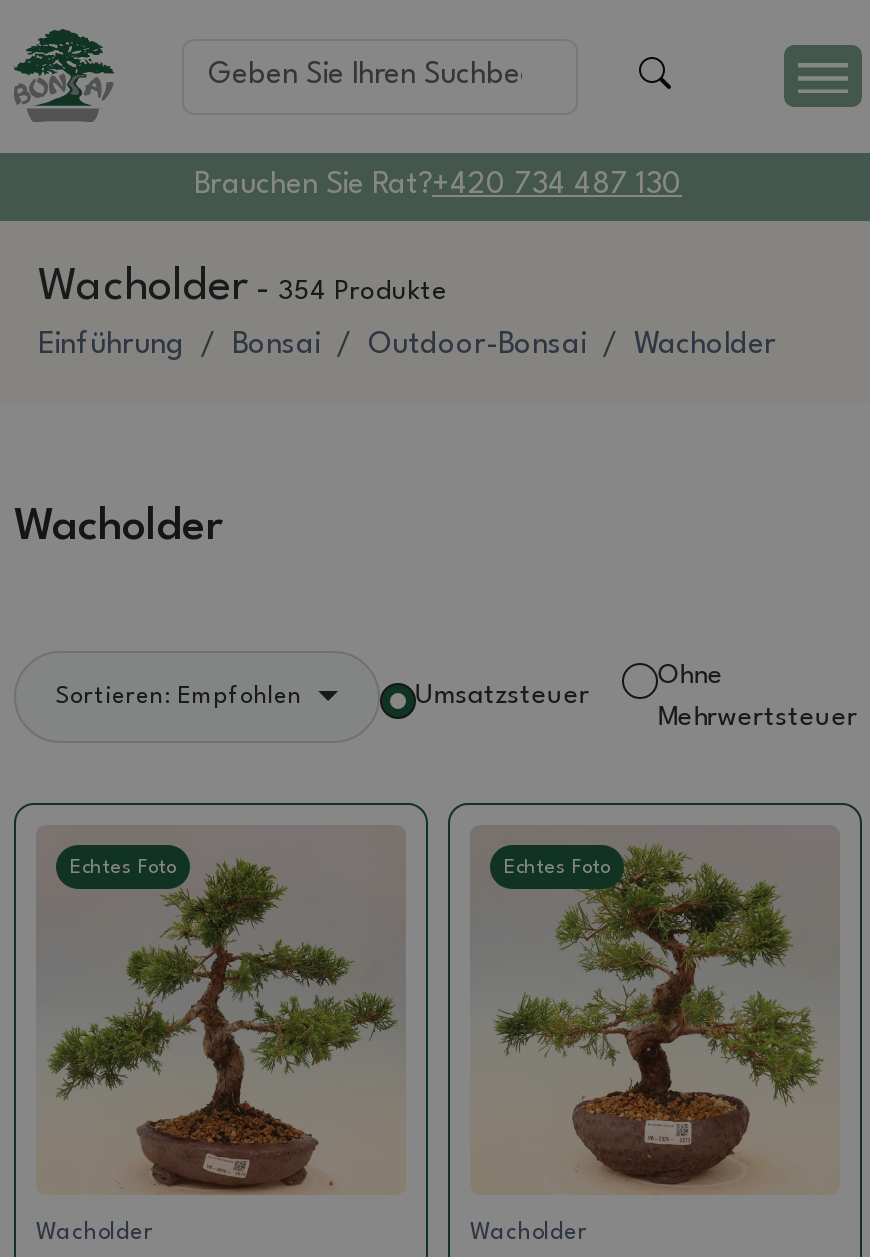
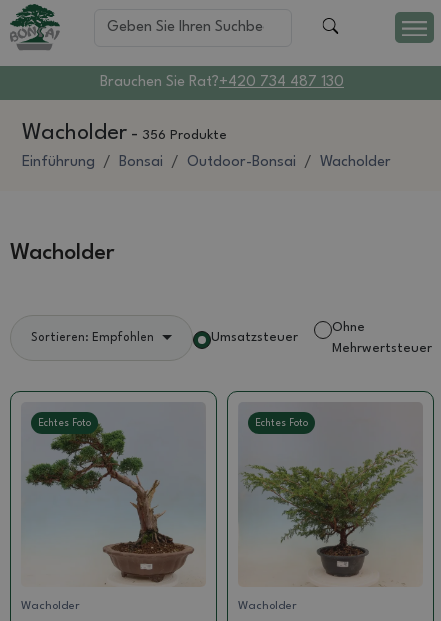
- Wacholder - 354 Produkte
+ Wacholder - 356 Produkte

- [image]
+ [image]

- [image]
+ [image]
